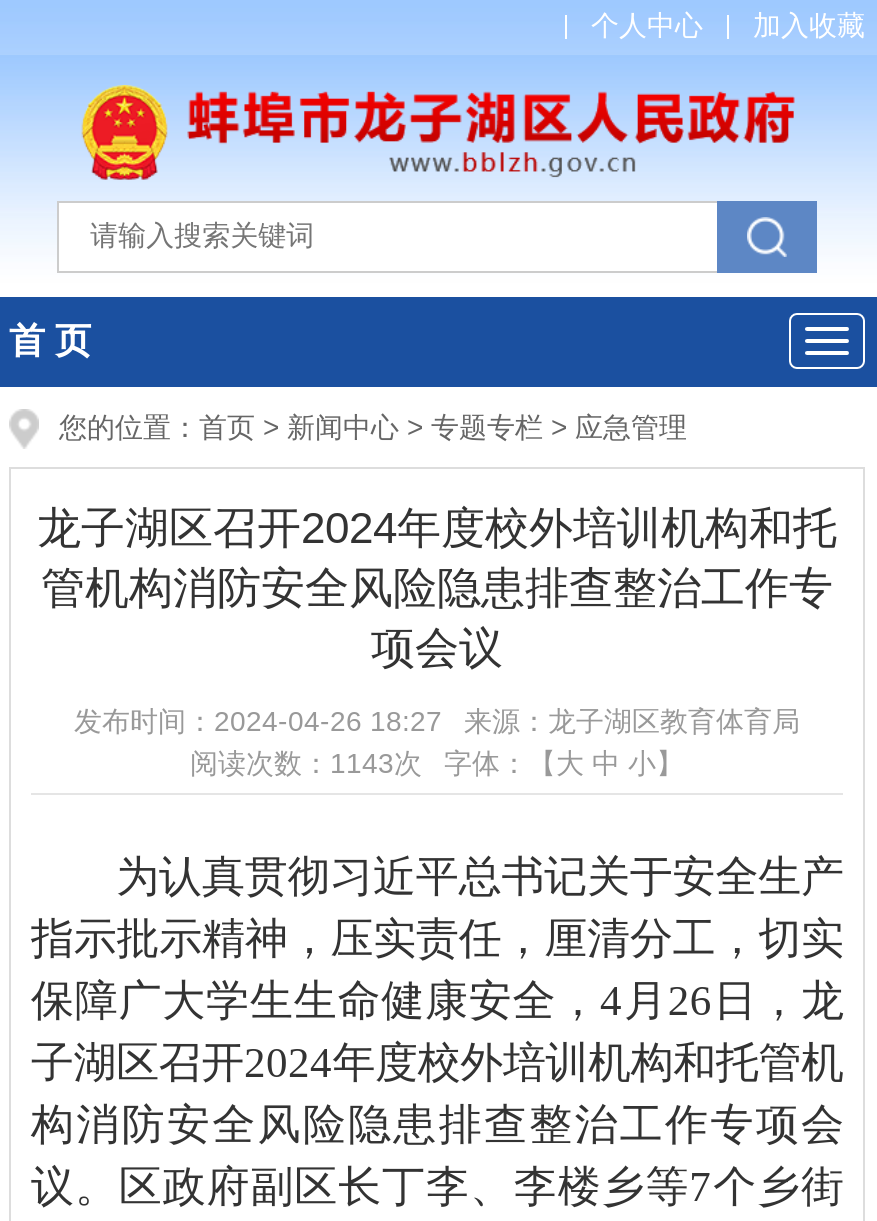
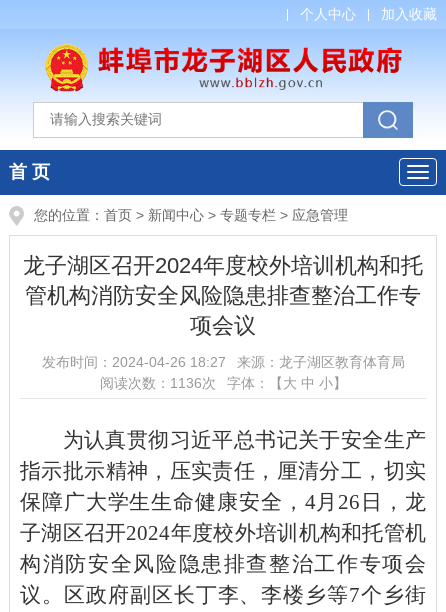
- 阅读次数：1143次 字体：【大 中 小】
+ 阅读次数：1136次 字体：【大 中 小】
